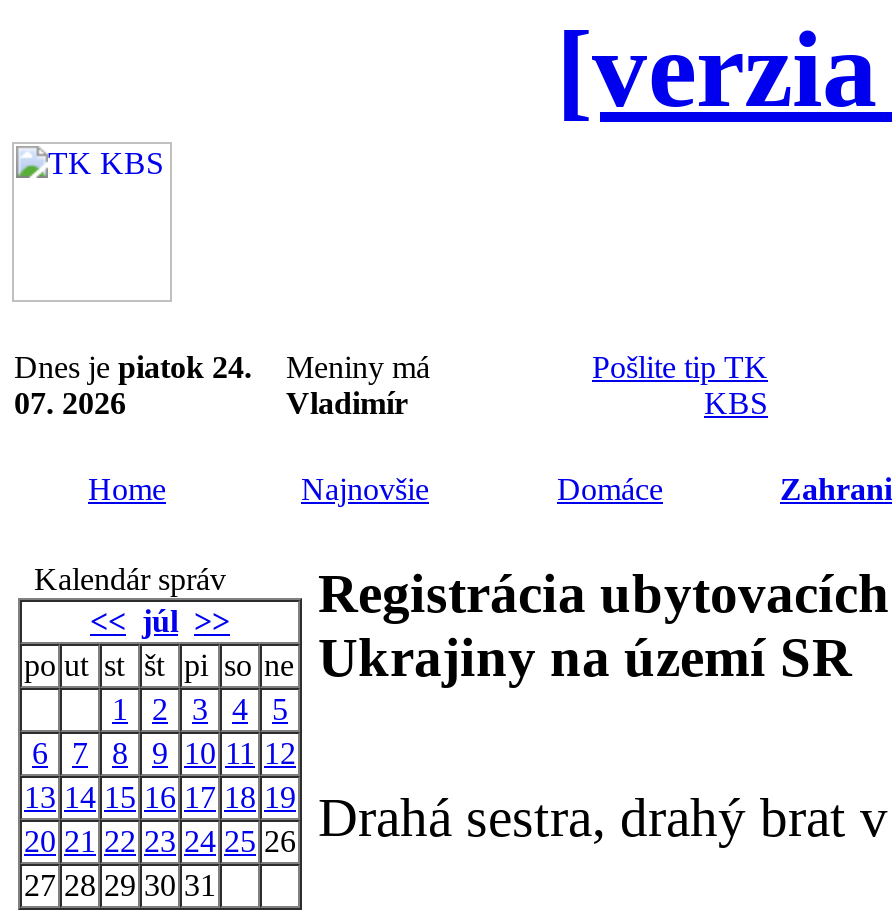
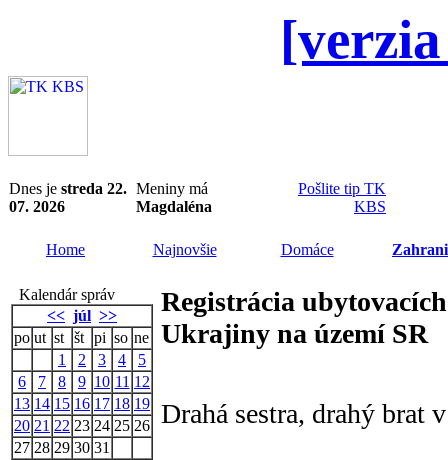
- Dnes je piatok 24.
+ Dnes je streda 22.

- Vladimír
+ Magdaléna
